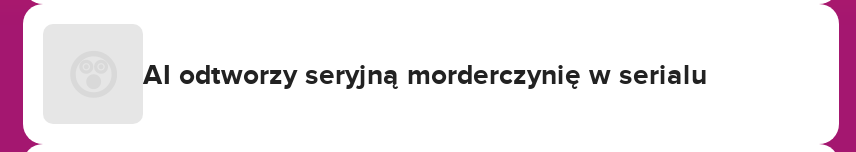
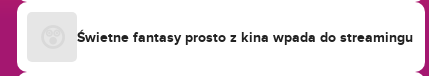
- AI odtworzy seryjną morderczynię w serialu
+ Świetne fantasy prosto z kina wpada do streamingu
